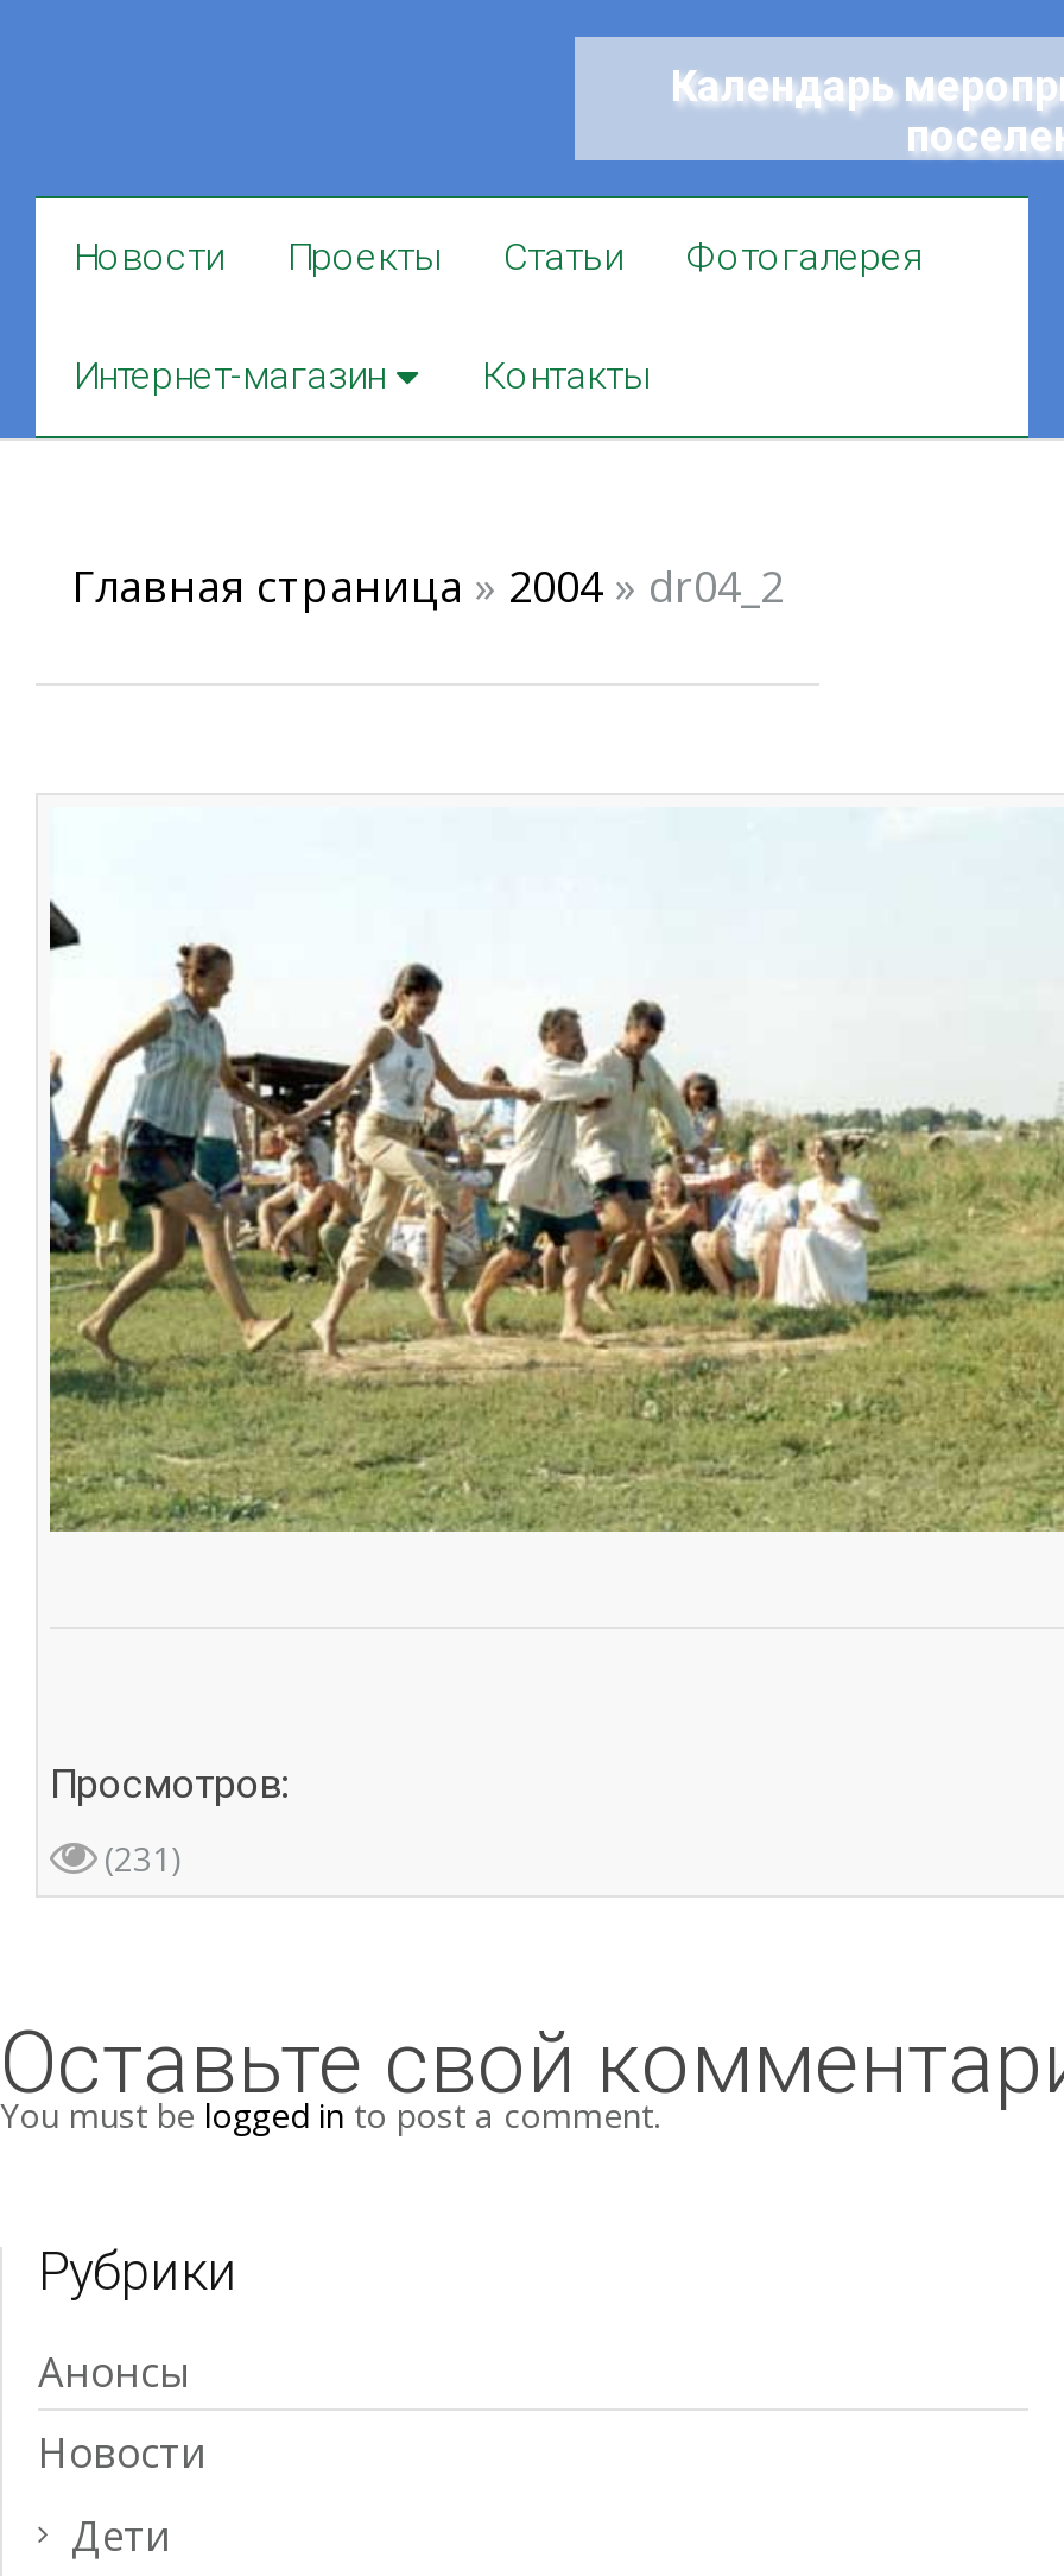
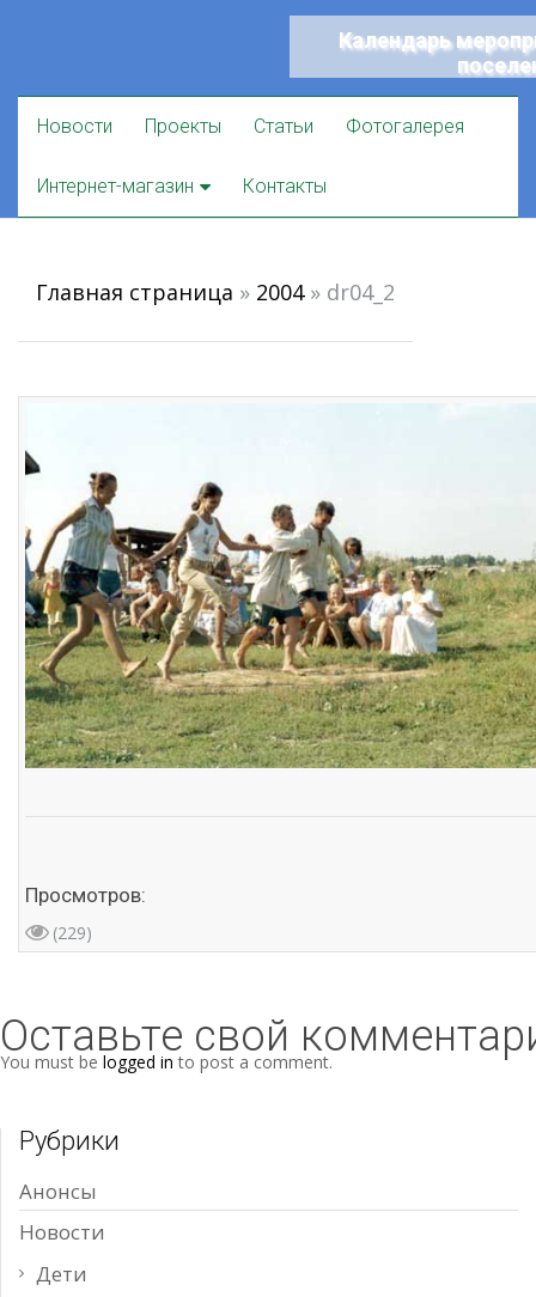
- (231)
+ (229)
